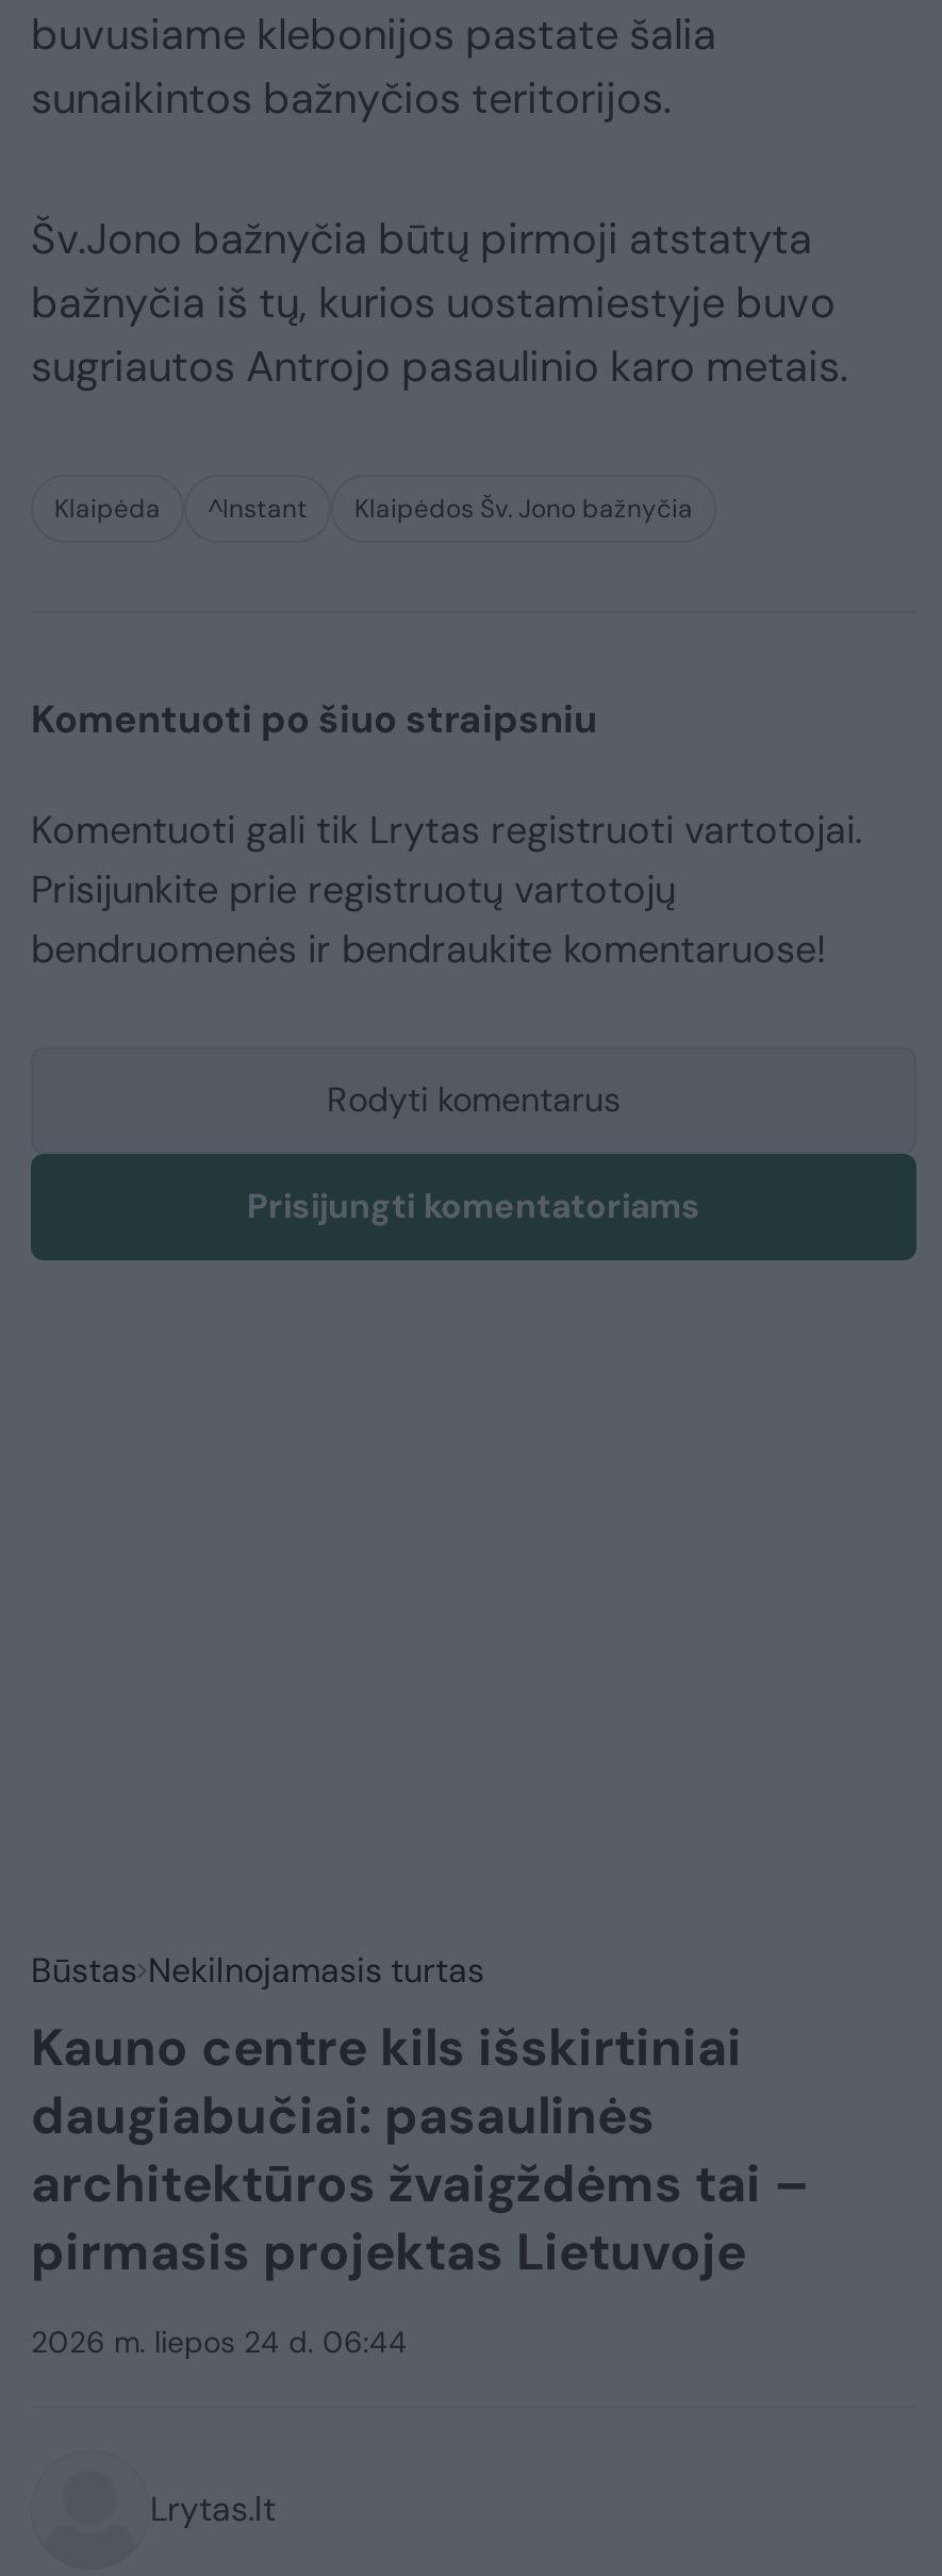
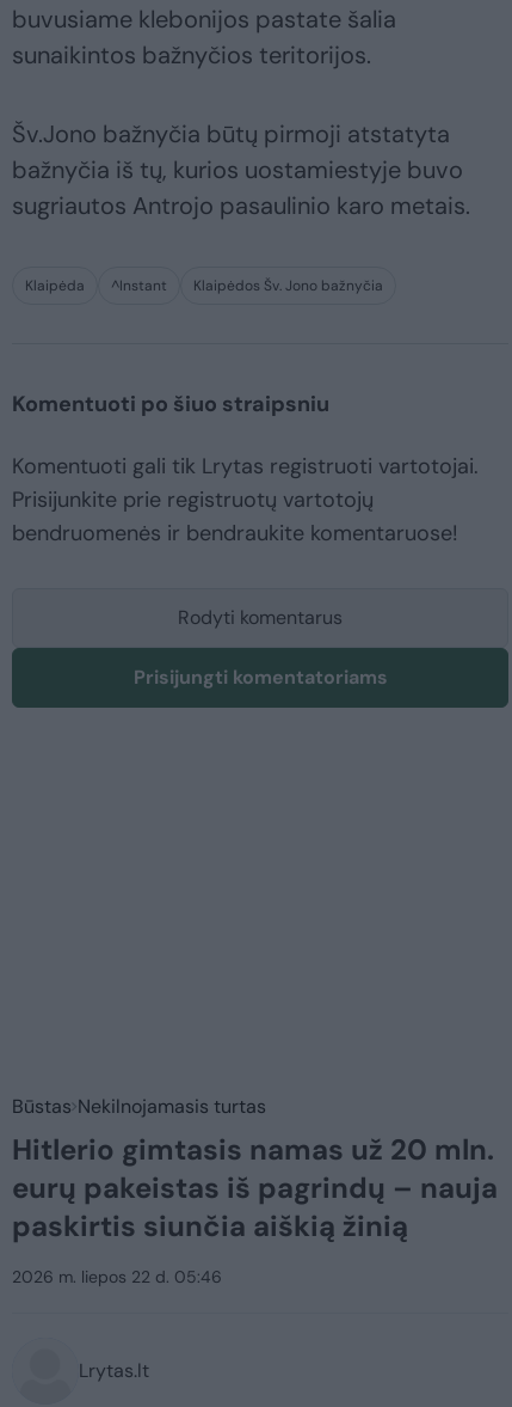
- Kauno centre kils išskirtiniai
- daugiabučiai: pasaulinės
- architektūros žvaigždėms tai –
- pirmasis projektas Lietuvoje
+ Hitlerio gimtasis namas už 20 mln.
+ eurų pakeistas iš pagrindų – nauja
+ paskirtis siunčia aiškią žinią

- 2026 m. liepos 24 d. 06:44
+ 2026 m. liepos 22 d. 05:46
